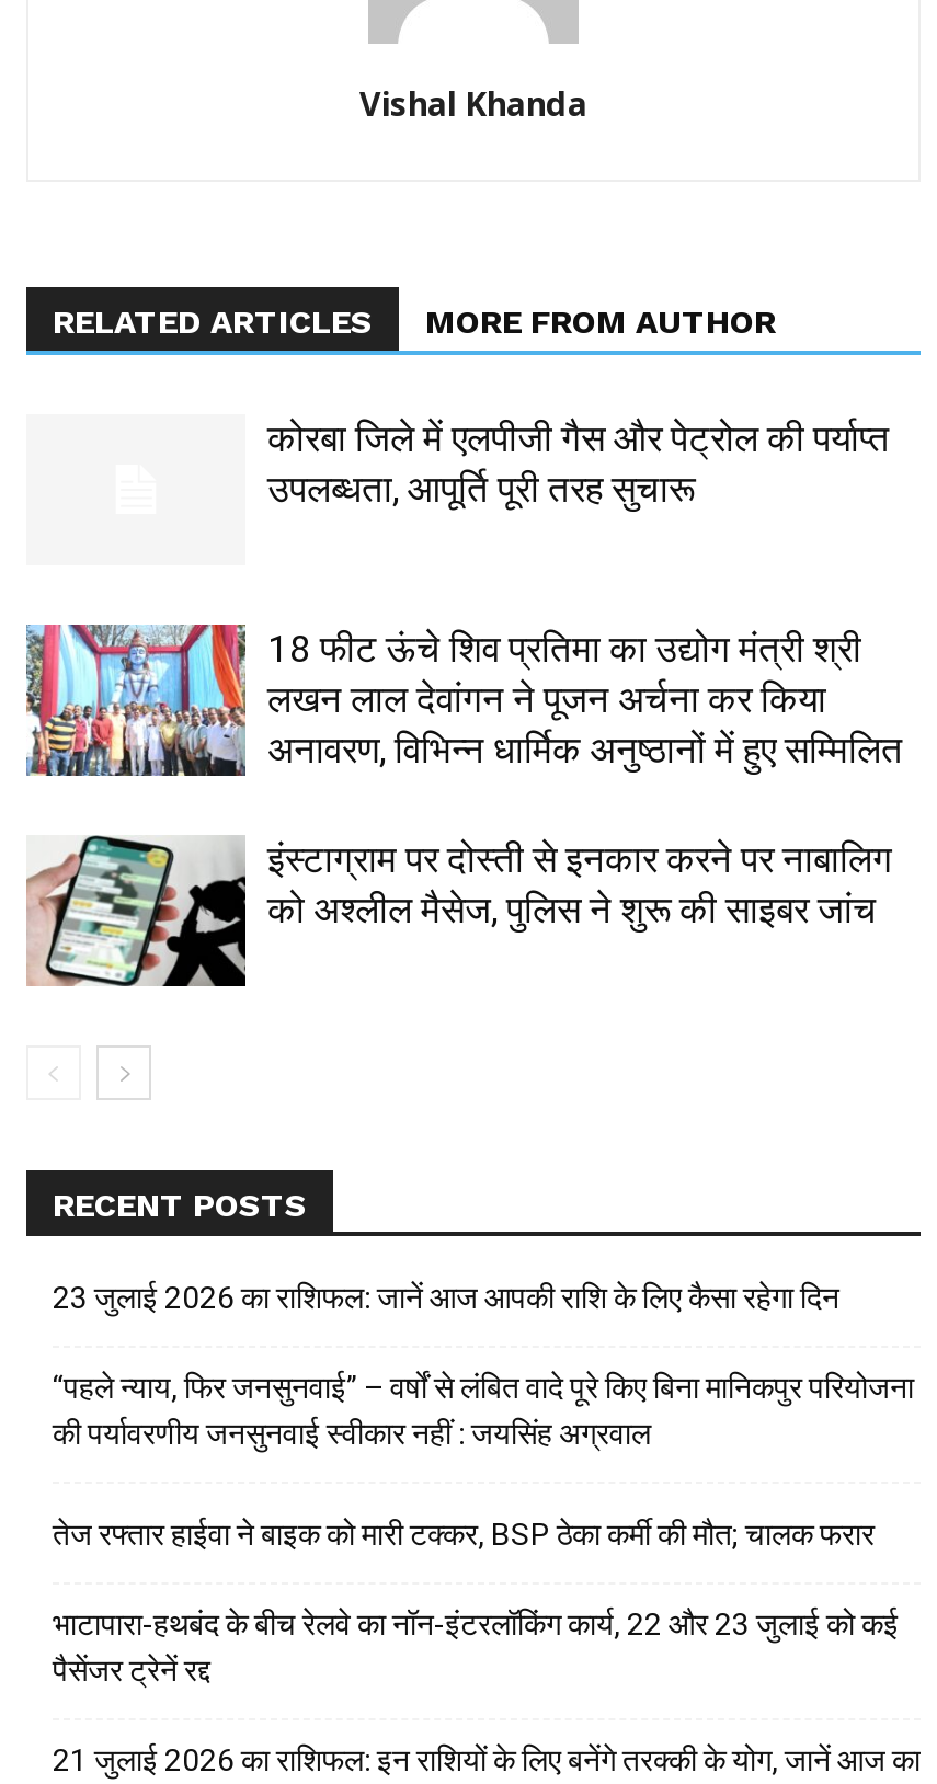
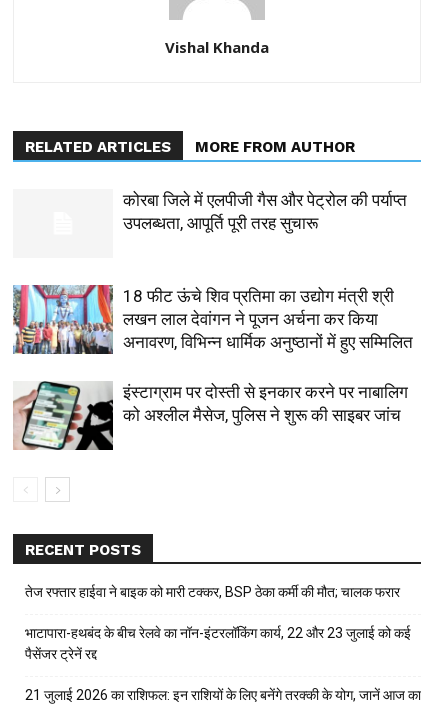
- 23 जुलाई 2026 का राशिफल: जानें आज आपकी राशि के लिए कैसा रहेगा दिन
- “पहले न्याय, फिर जनसुनवाई” – वर्षों से लंबित वादे पूरे किए बिना मानिकपुर परियोजना
- की पर्यावरणीय जनसुनवाई स्वीकार नहीं : जयसिंह अग्रवाल
